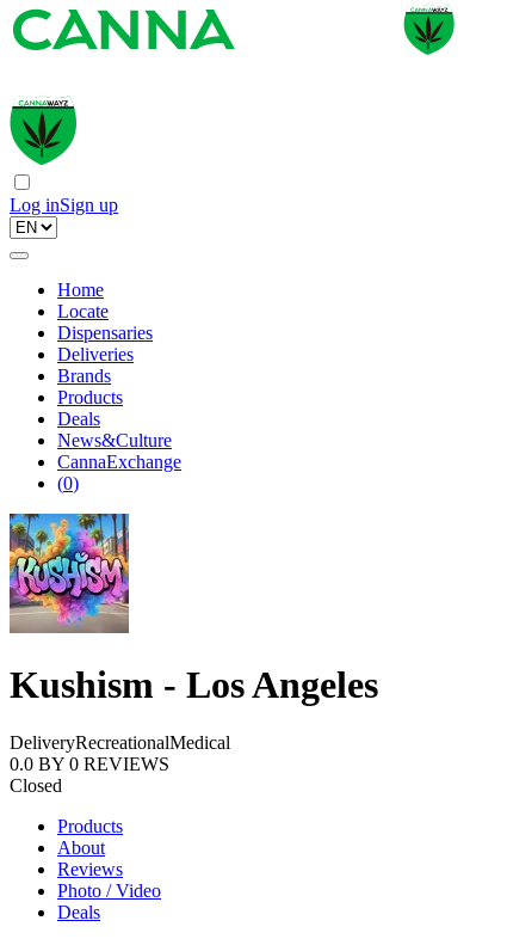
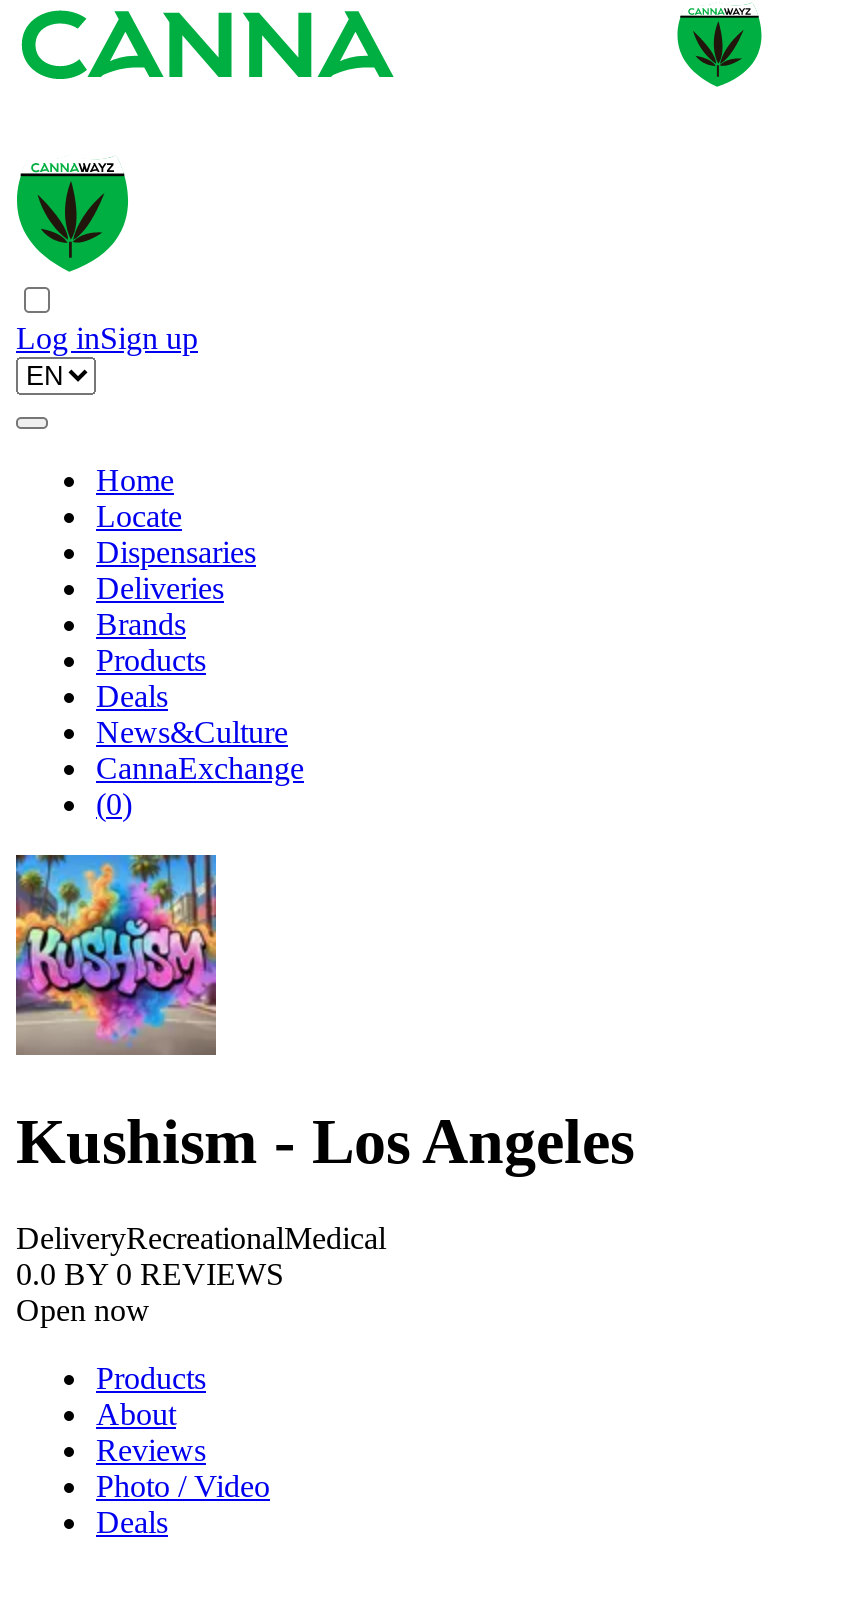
- Closed
+ Open now
